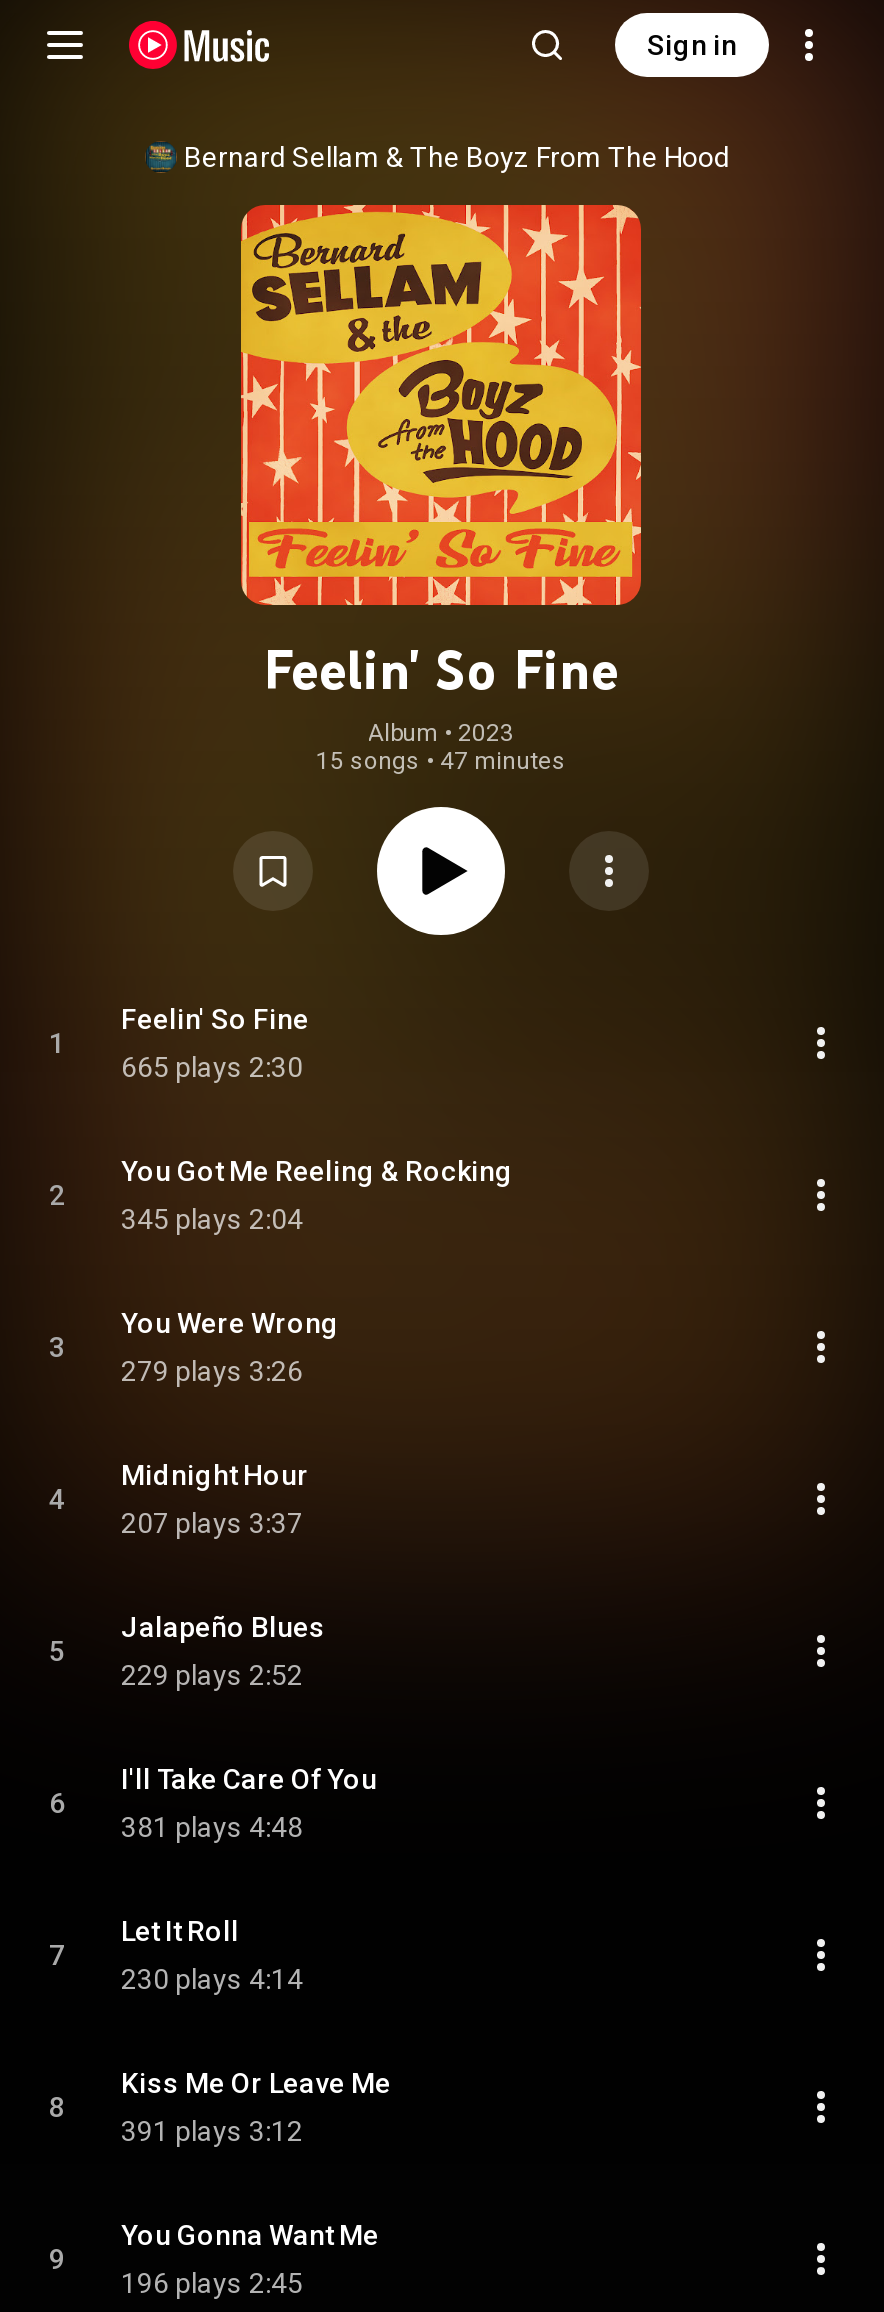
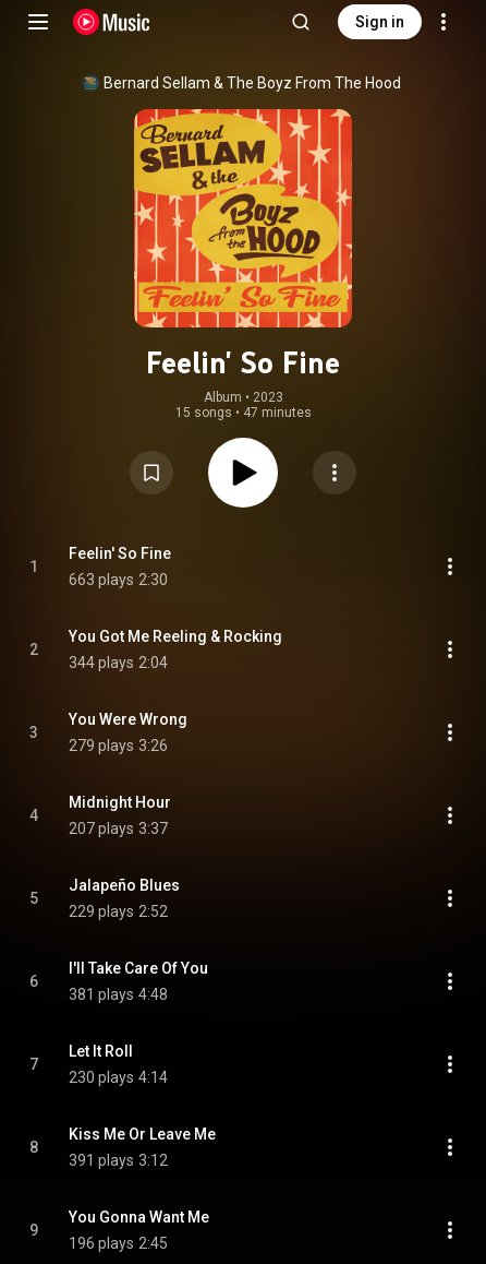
- 665 plays 2:30
+ 663 plays 2:30

- 345 plays 2:04
+ 344 plays 2:04
